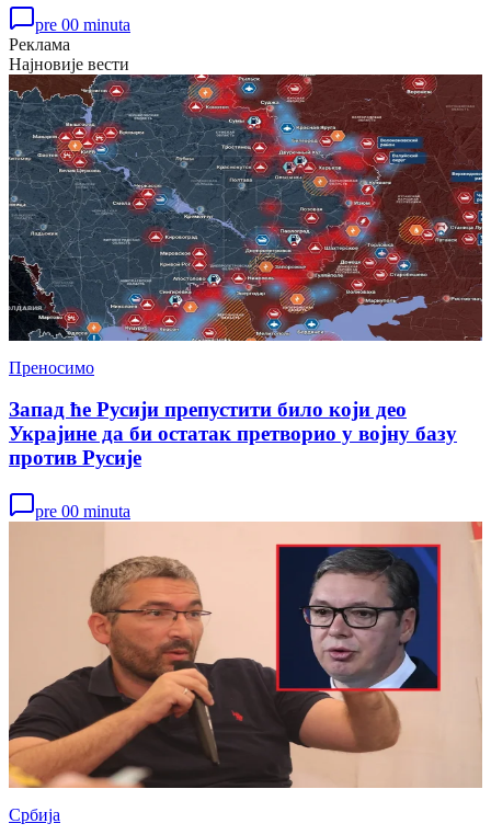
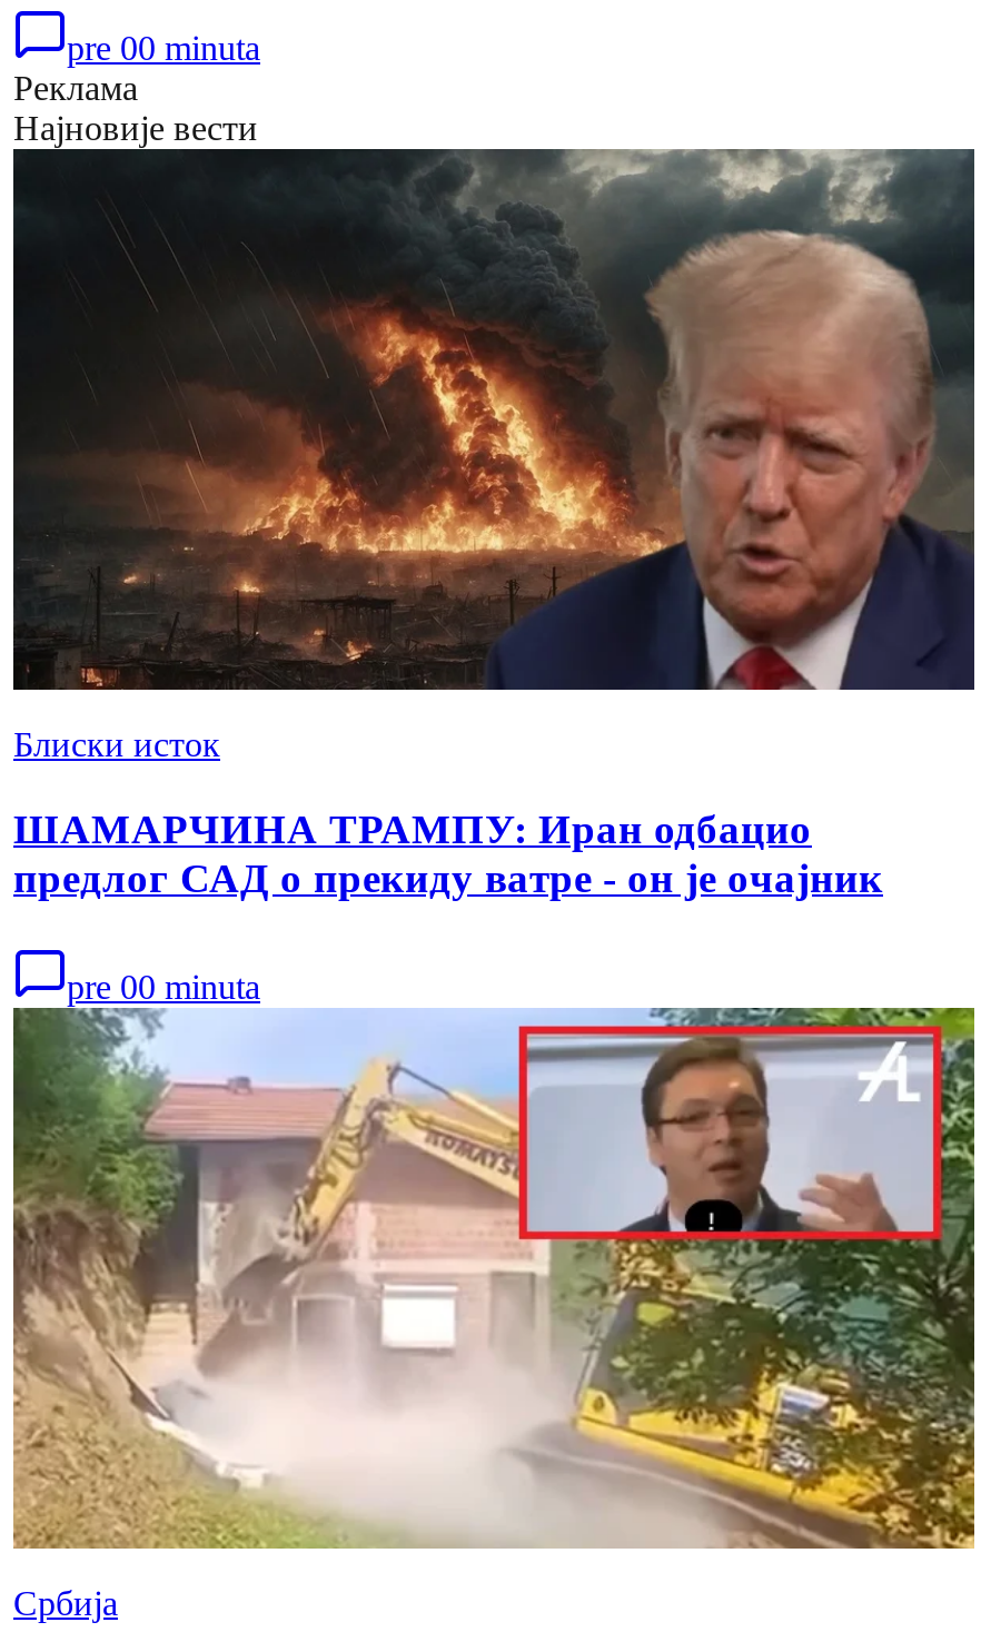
- [image]
- Преносимо
+ [image]
+ Блиски исток

- Запад ће Русији препустити било који део
- Украјине да би остатак претворио у војну базу
- против Русије
+ ШАМАРЧИНА ТРАМПУ: Иран одбацио
+ предлог САД о прекиду ватре - он је очајник

- [image]
+ [image]
